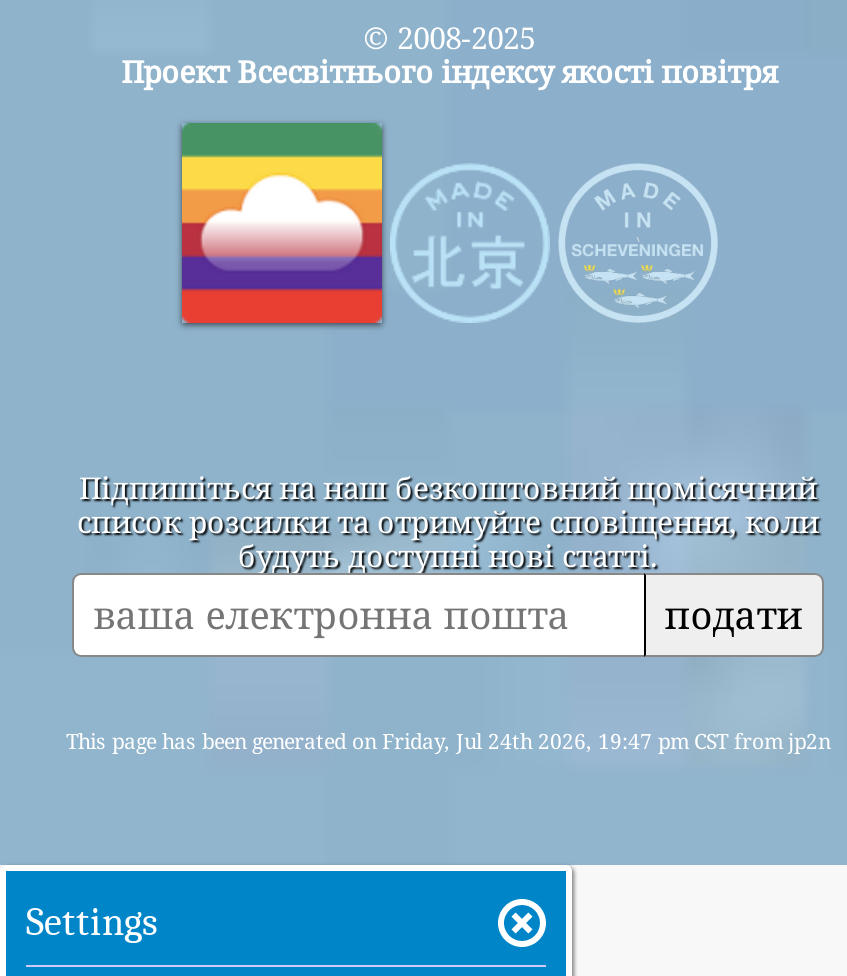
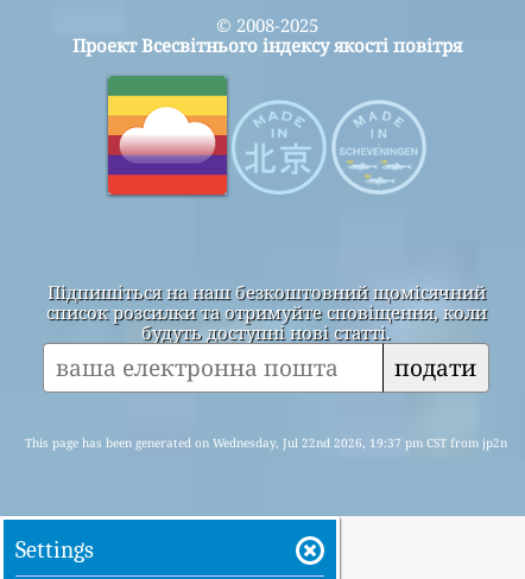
- This page has been generated on Friday, Jul 24th 2026, 19:47 pm CST from jp2n
+ This page has been generated on Wednesday, Jul 22nd 2026, 19:37 pm CST from jp2n
